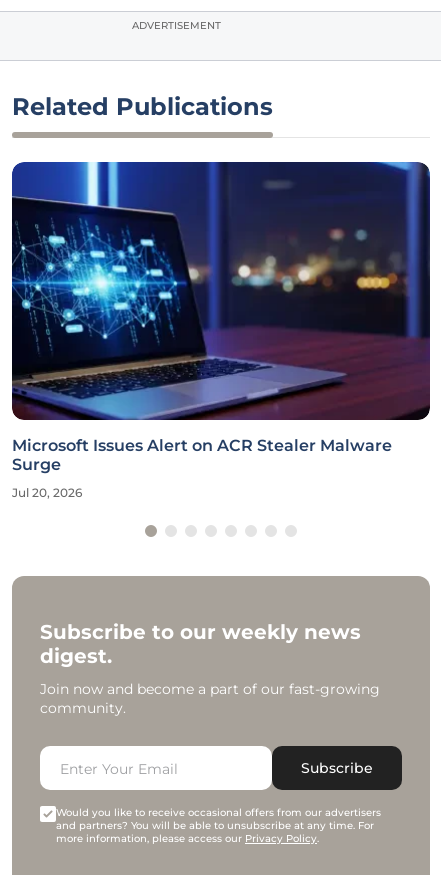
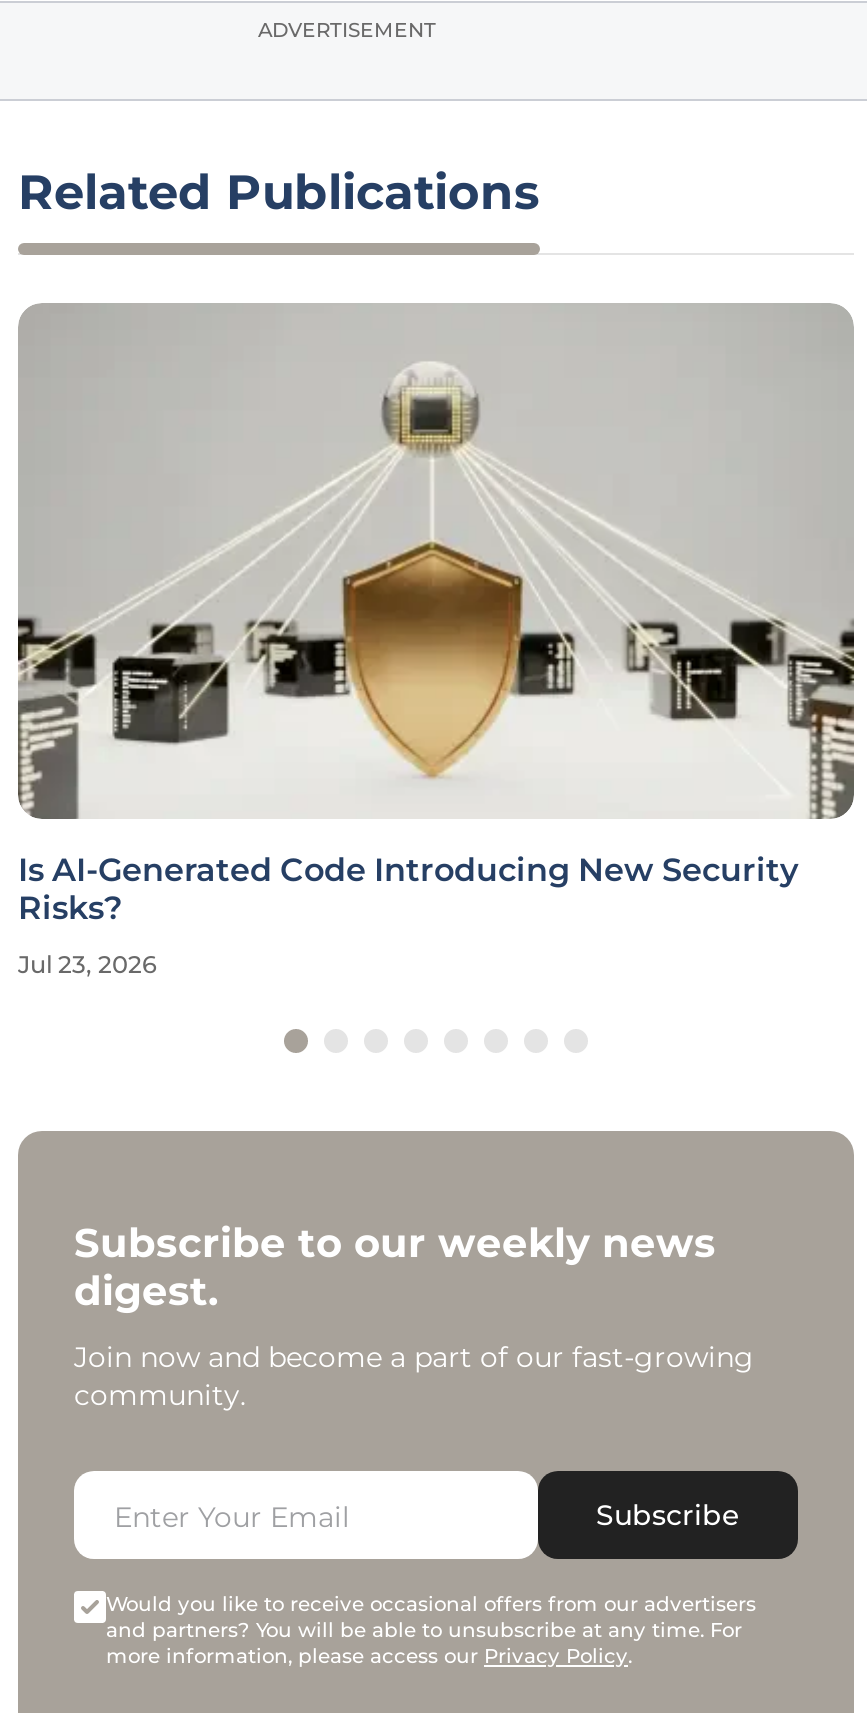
- [image]
- Microsoft Issues Alert on ACR Stealer Malware
- Surge
+ [image]
+ Is AI-Generated Code Introducing New Security
+ Risks?

- Jul 20, 2026
+ Jul 23, 2026
